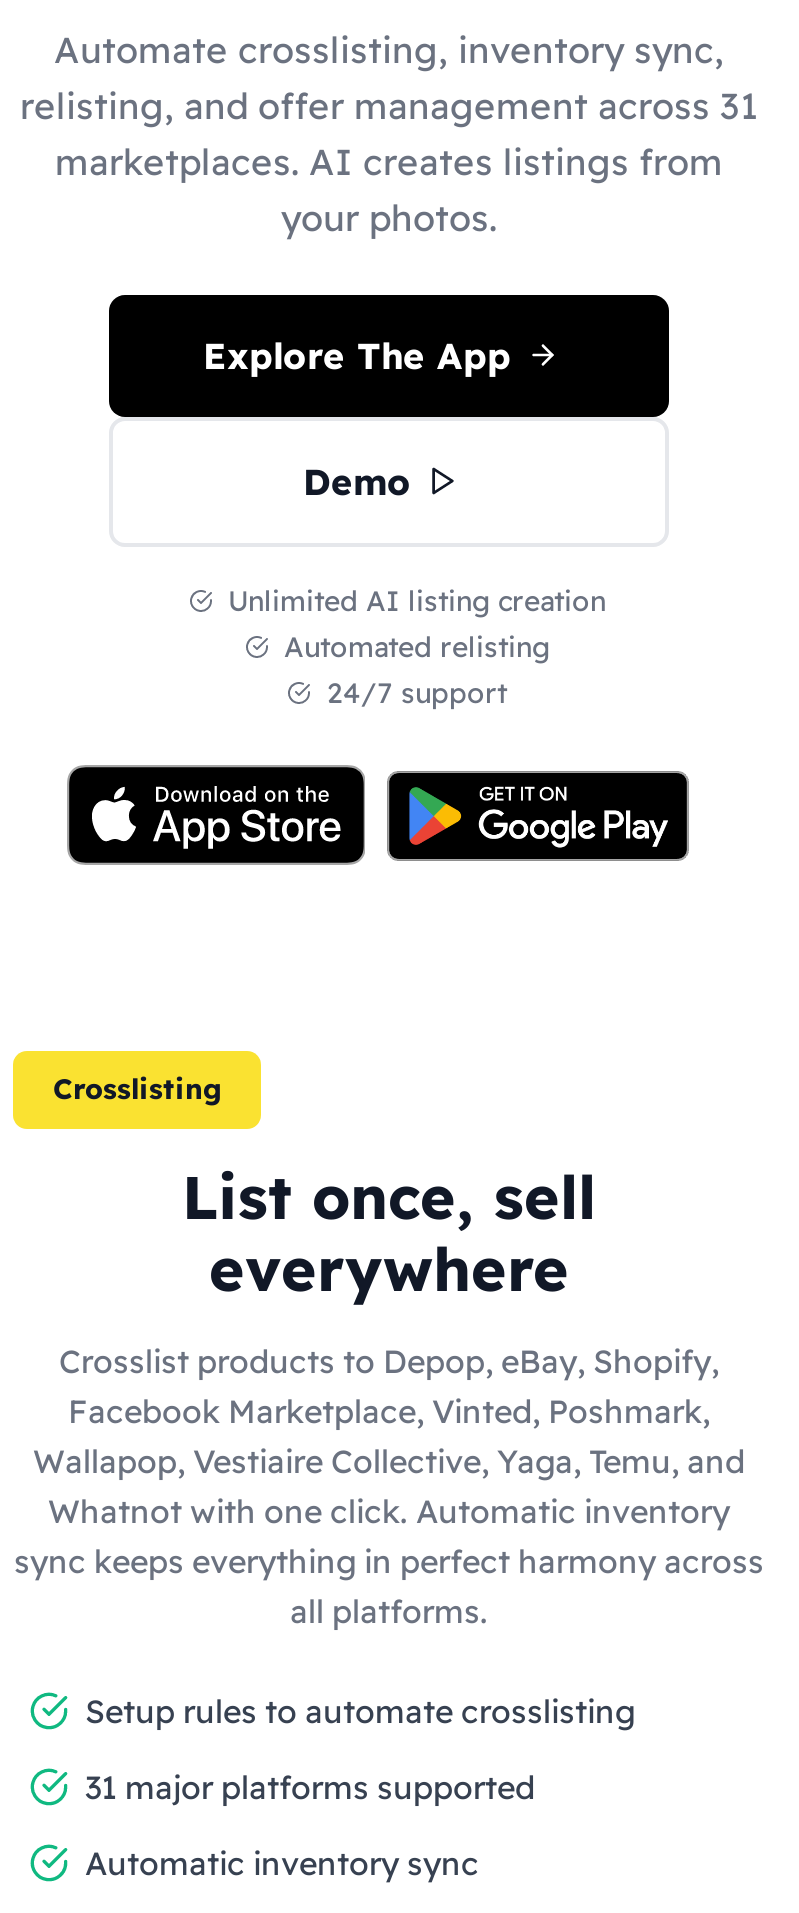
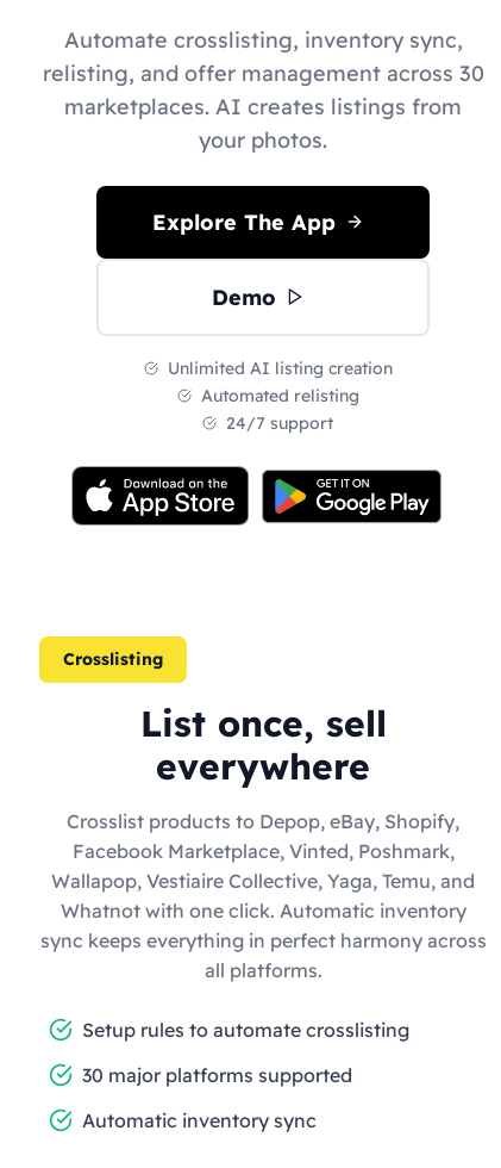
- relisting, and offer management across 31
+ relisting, and offer management across 30

- 31 major platforms supported
+ 30 major platforms supported
